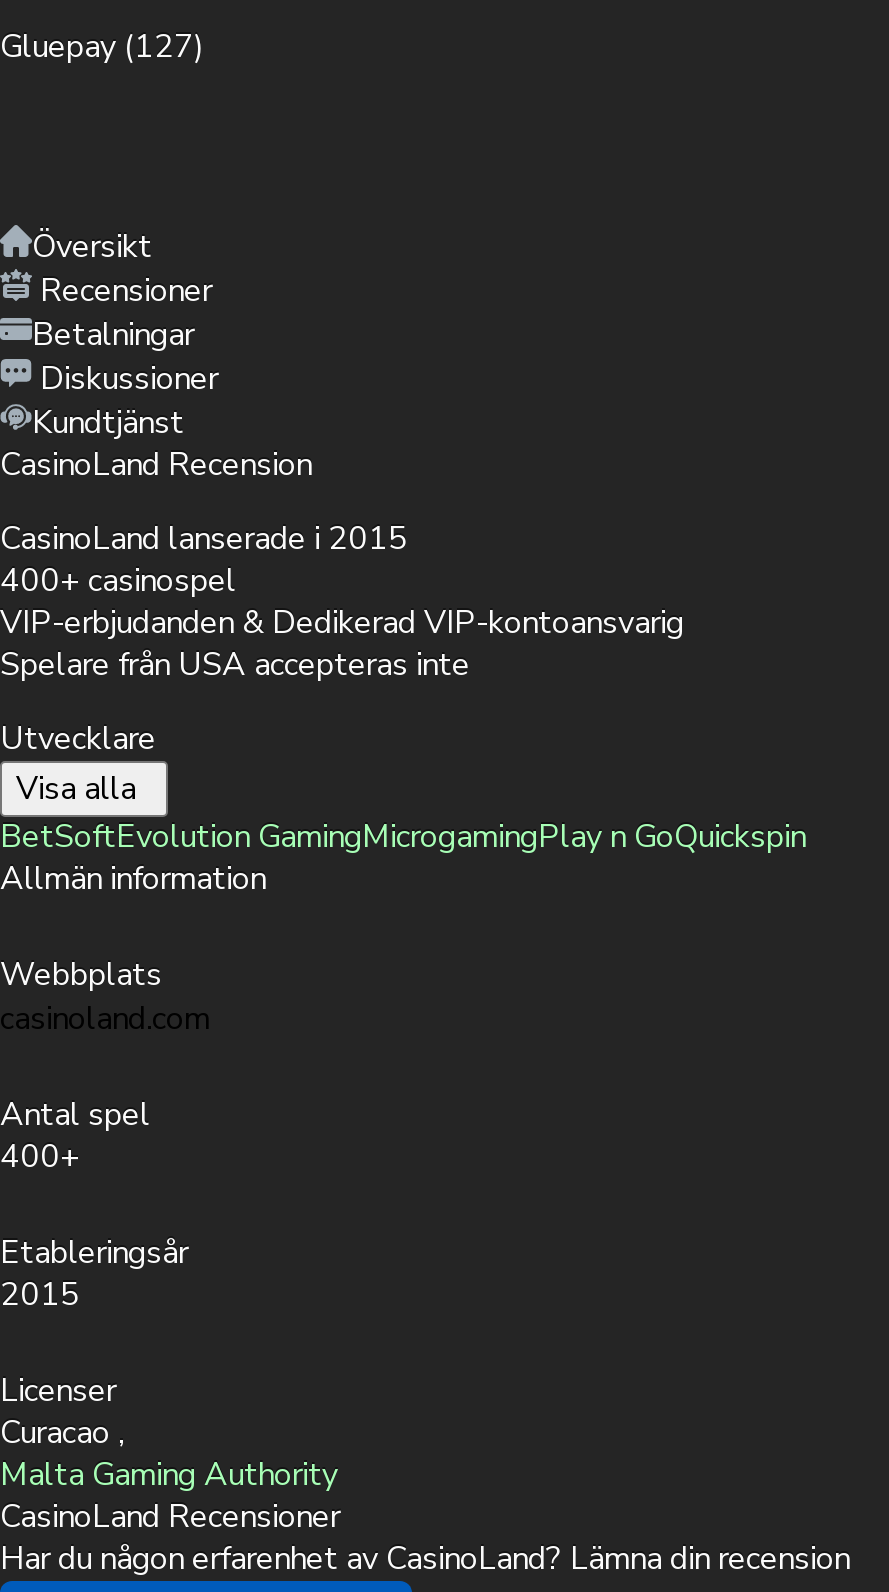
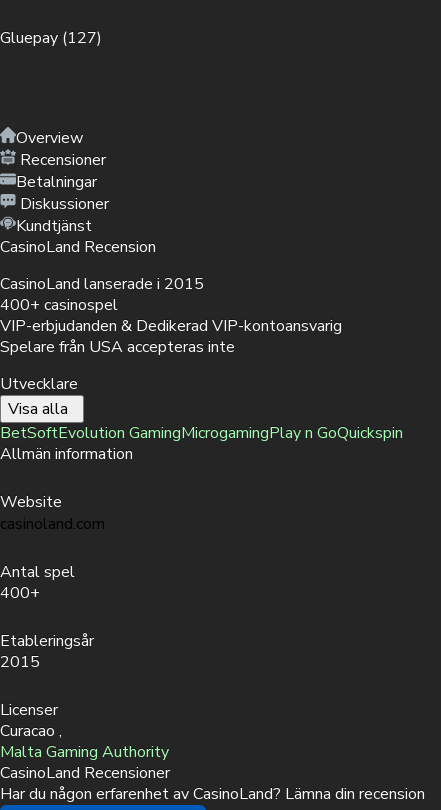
- Översikt
+ Overview

- Webbplats
+ Website
